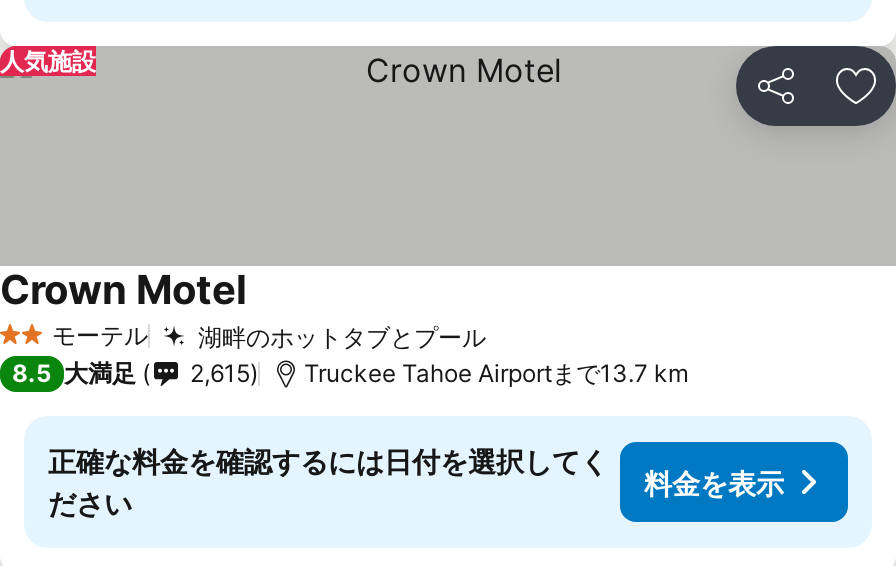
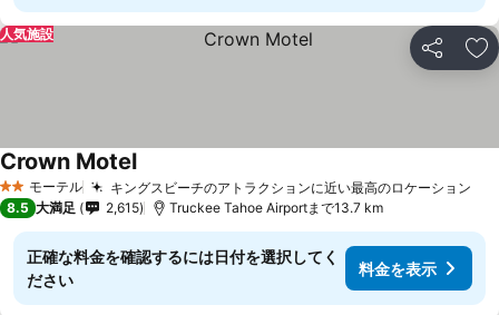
- 湖畔のホットタブとプール
+ キングスビーチのアトラクションに近い最高のロケーション
